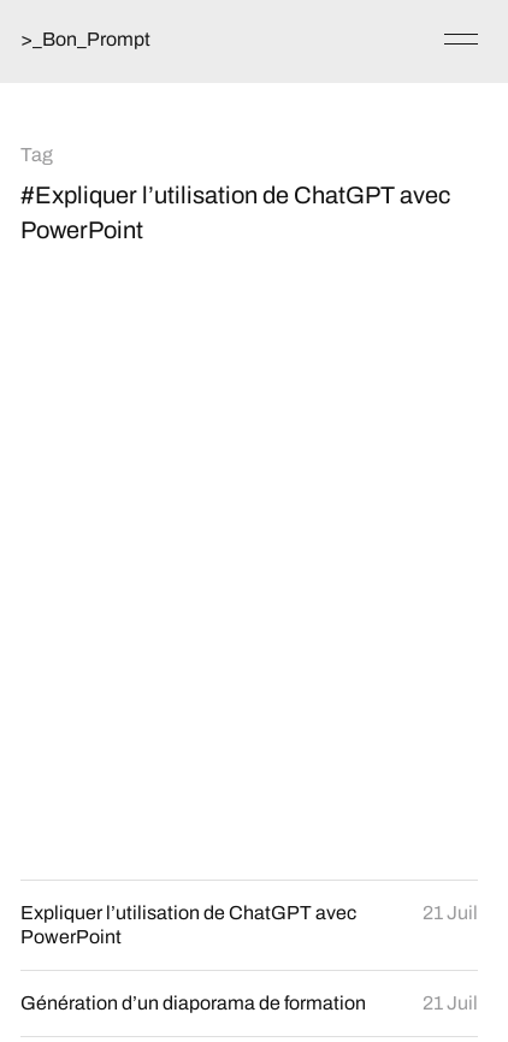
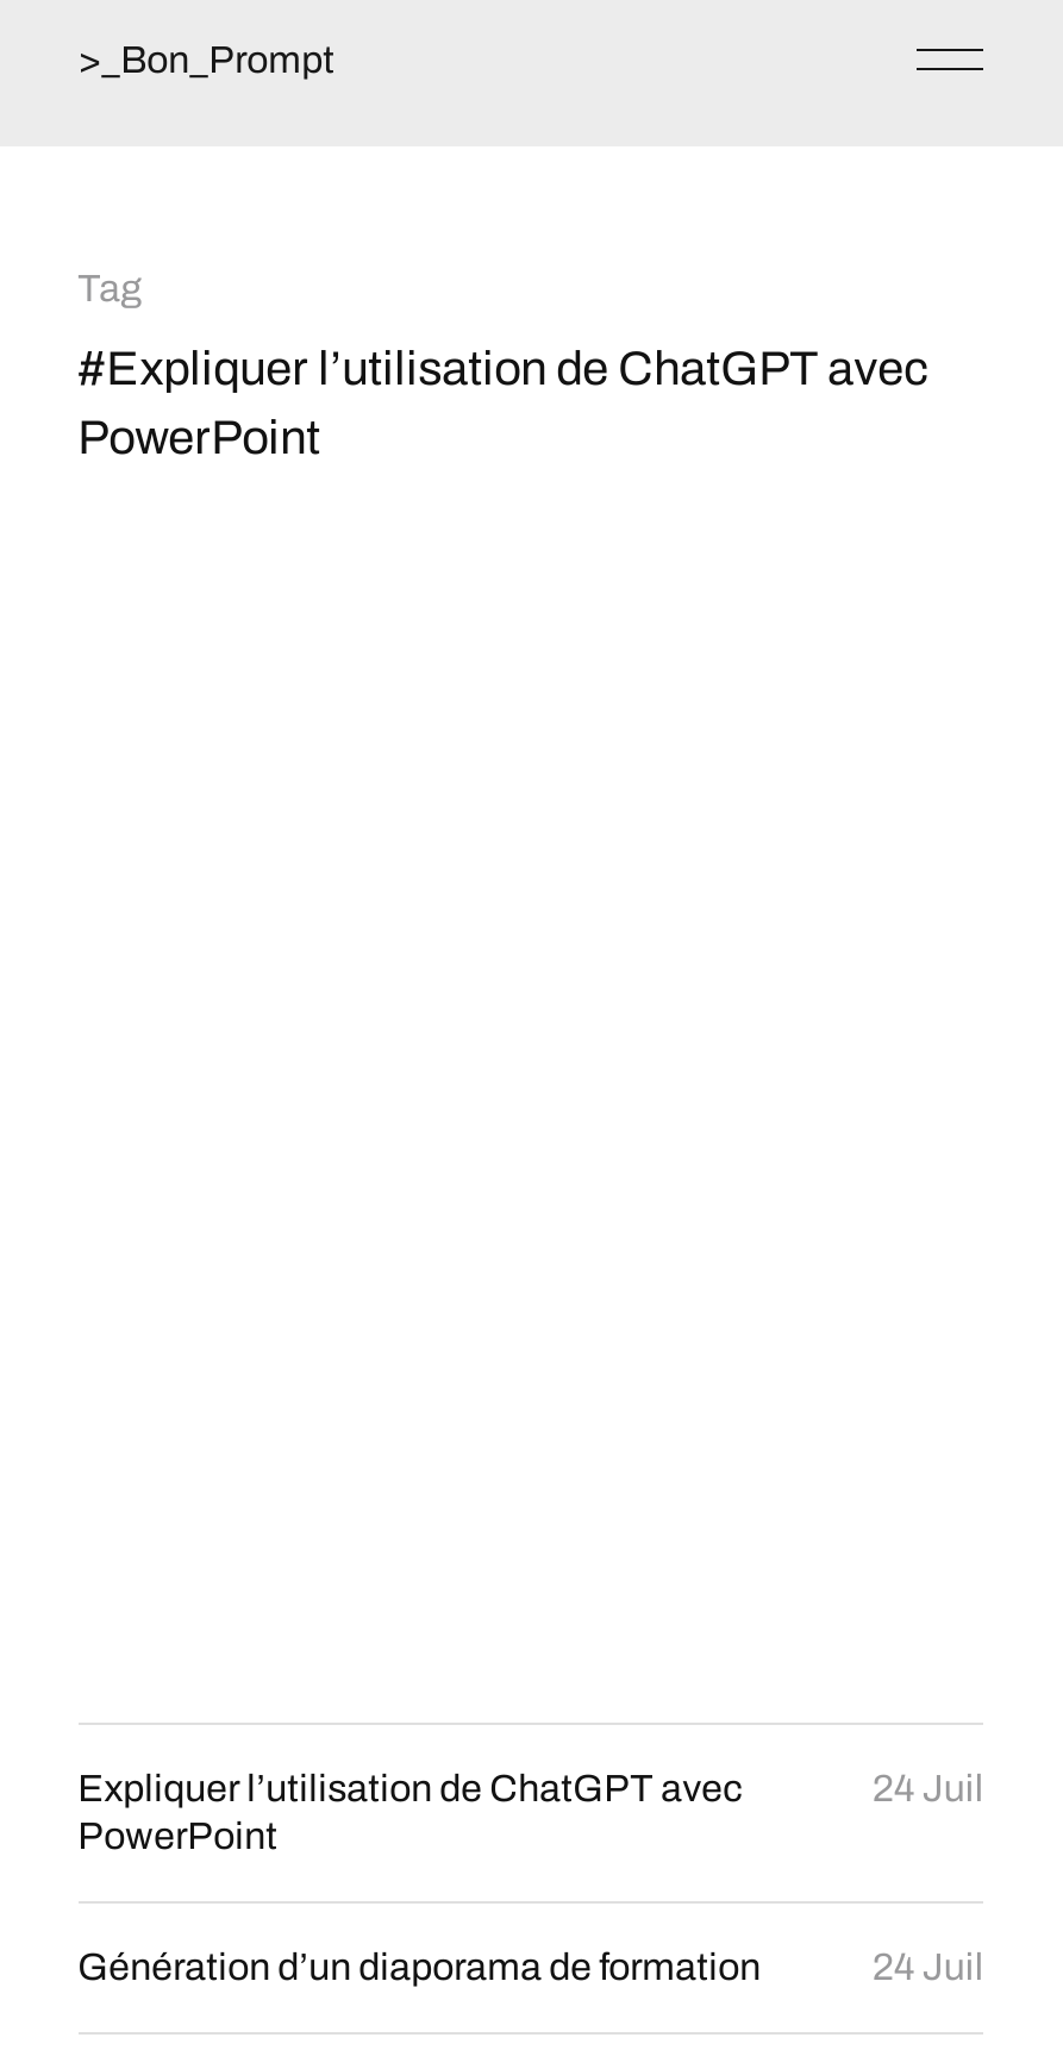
- 21 Juil
+ 24 Juil

- 21 Juil
+ 24 Juil
